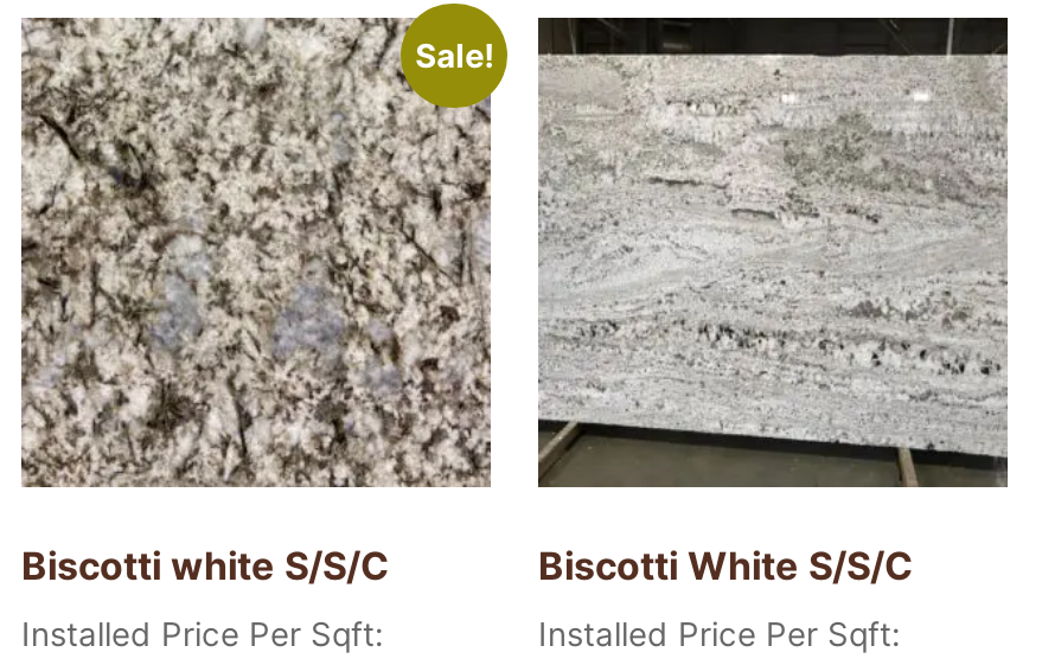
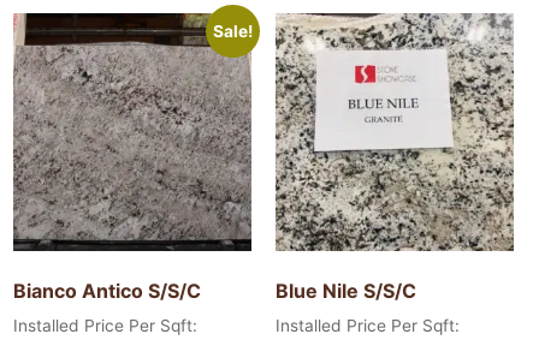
- [image]
- Biscotti white S/S/C
+ [image]
+ Bianco Antico S/S/C

- [image]
- Biscotti White S/S/C
+ [image]
+ Blue Nile S/S/C
